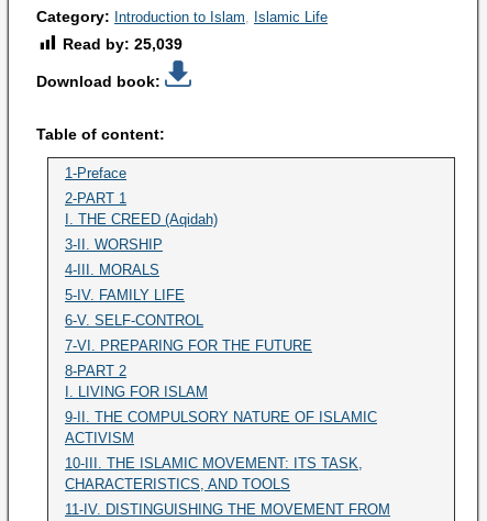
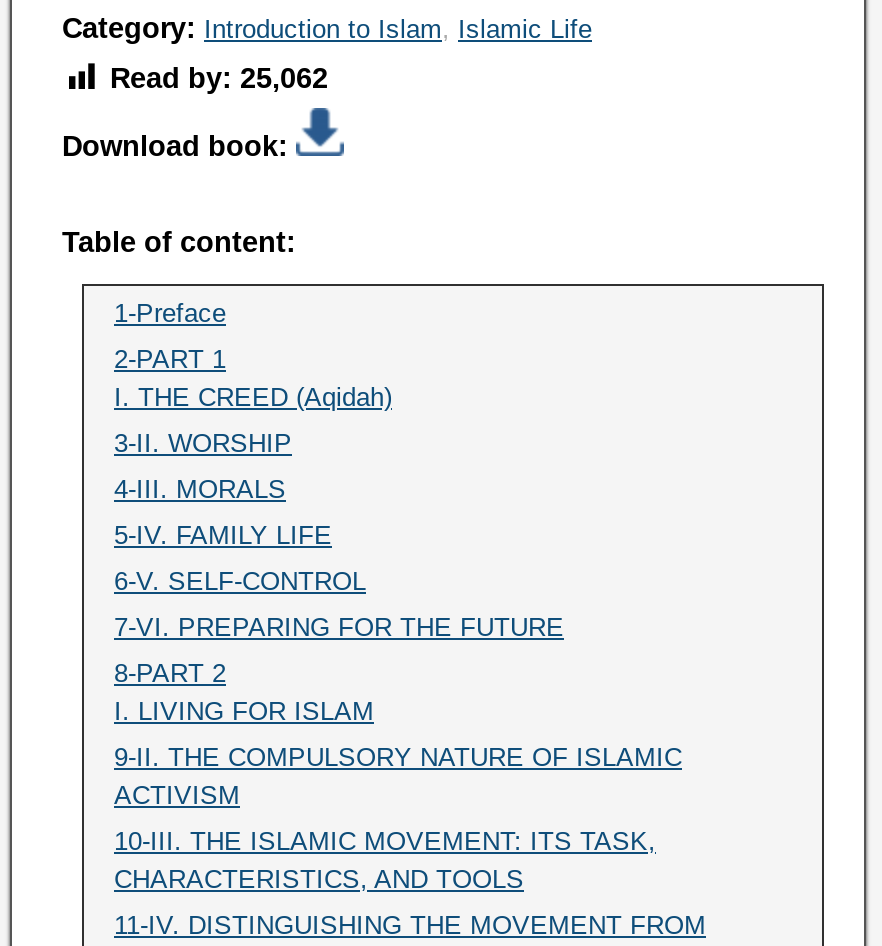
- Read by: 25,039
+ Read by: 25,062
